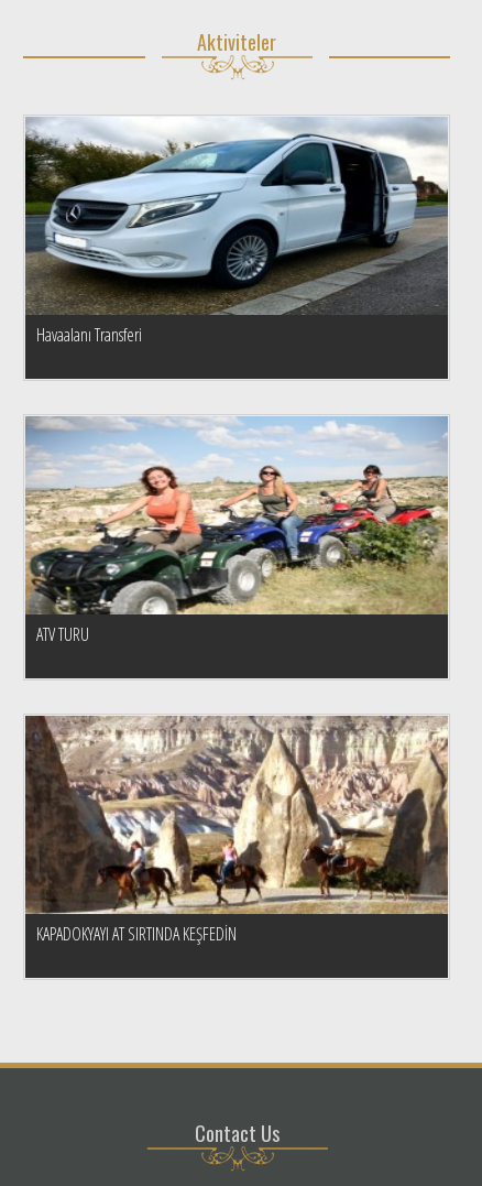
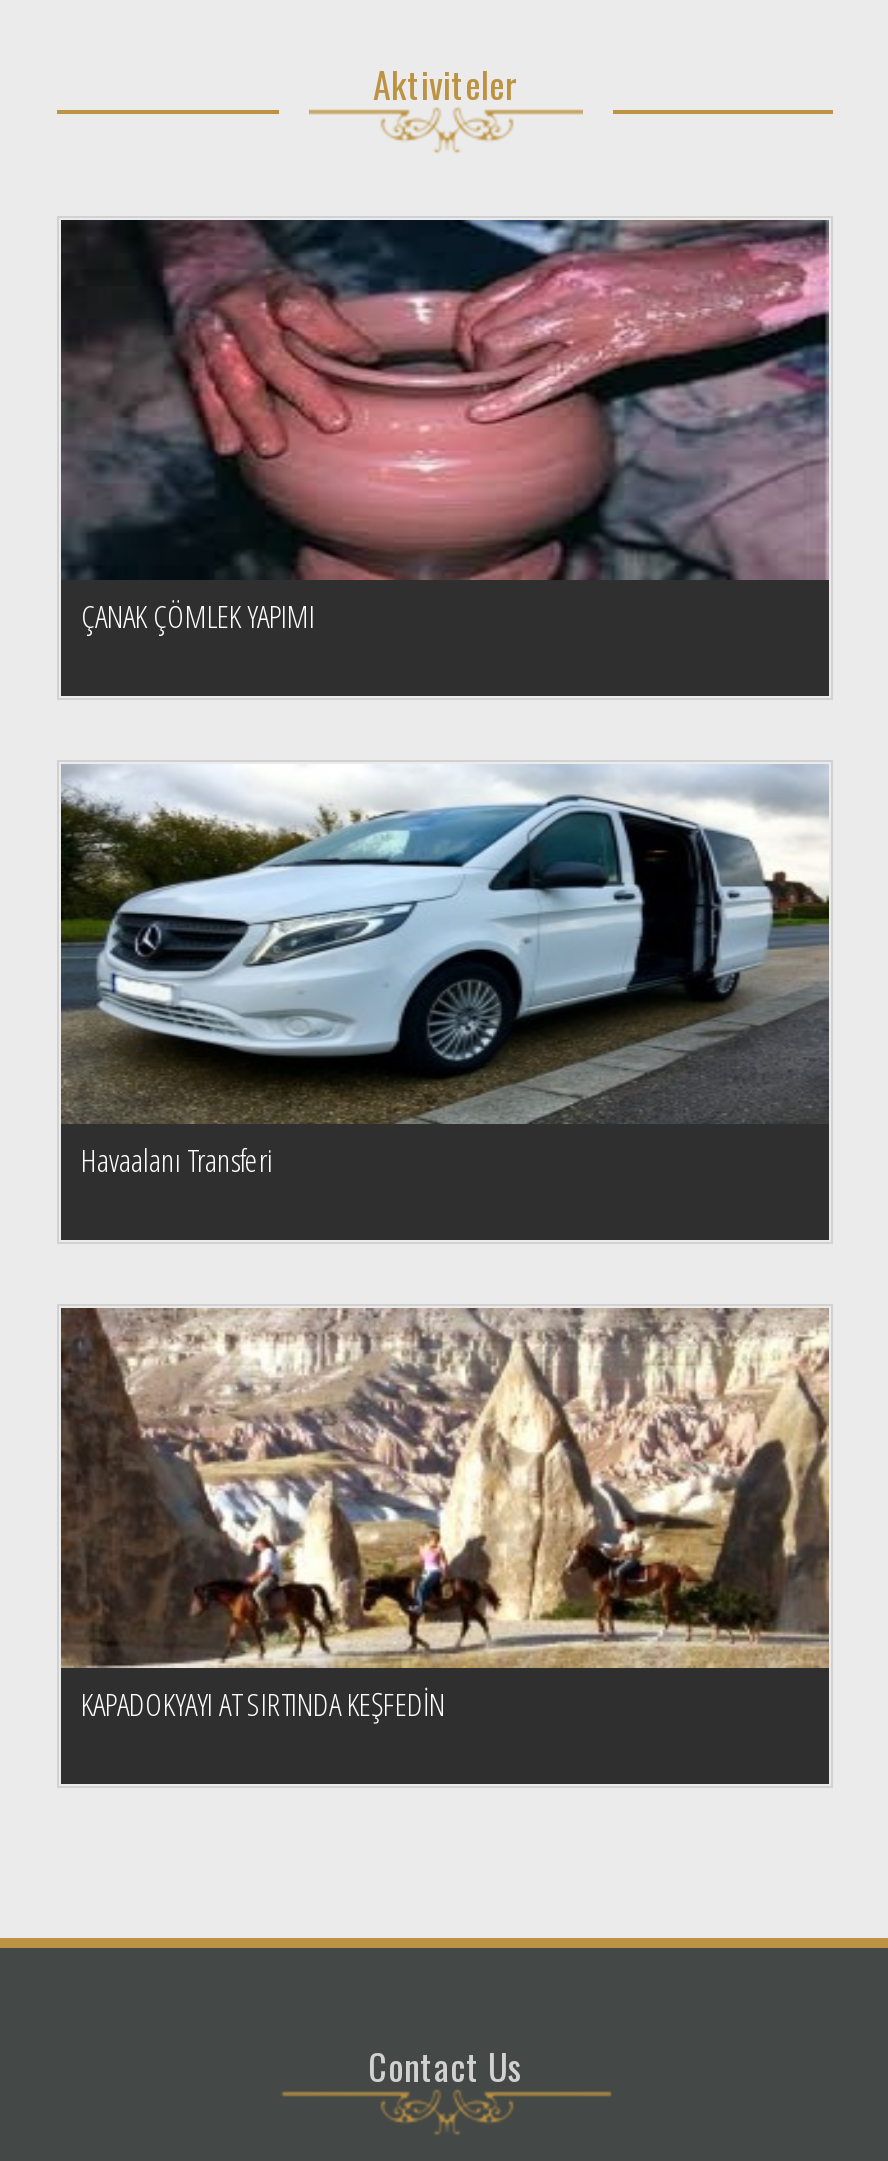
+ [image]
+ ÇANAK ÇÖMLEK YAPIMI

moved down: [image] | Havaalanı Transferi

- [image]
- ATV TURU
